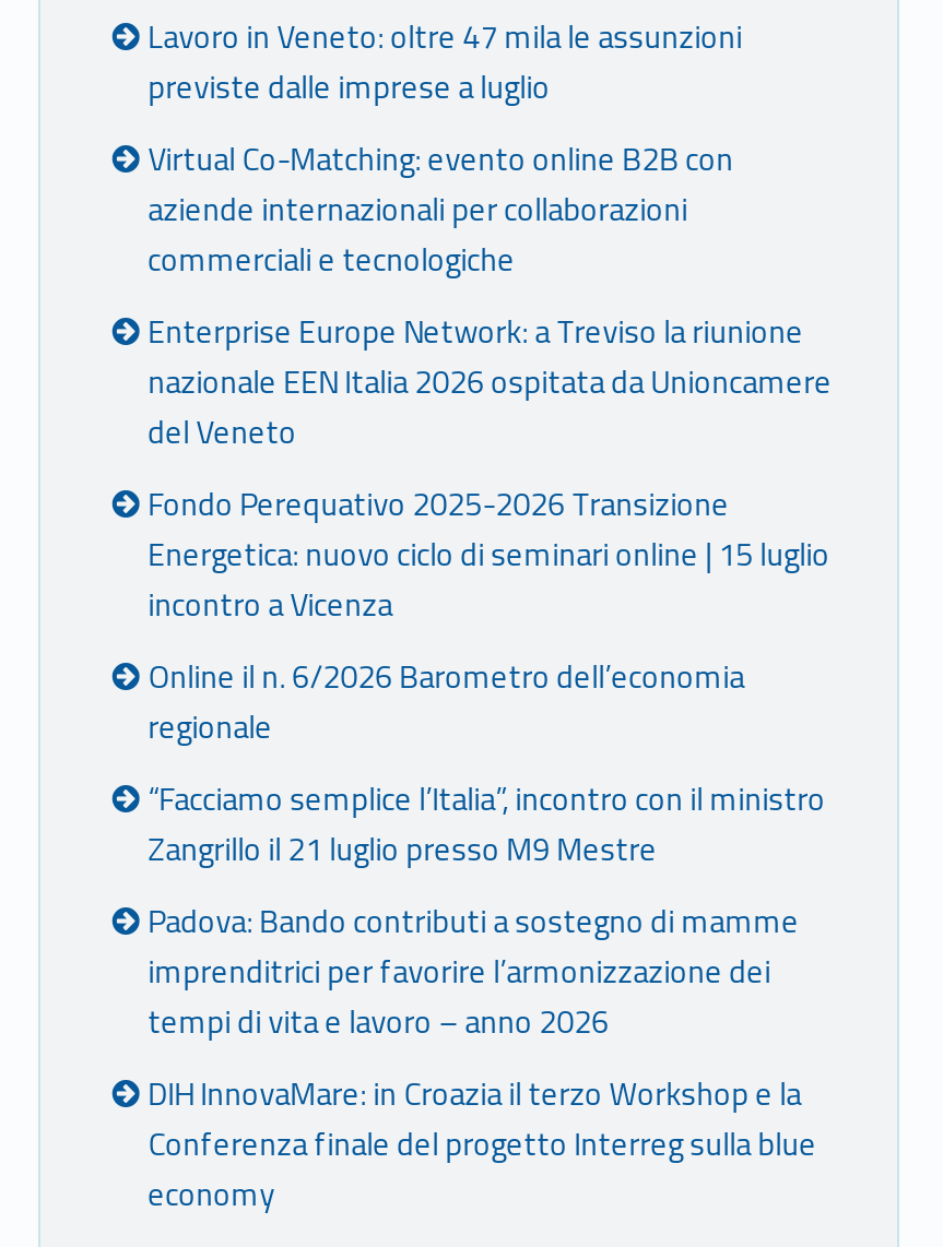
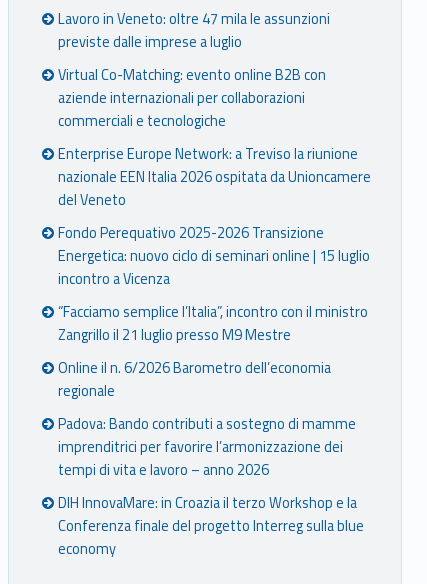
moved down: Online il n. 6/2026 Barometro dell’economia | regionale

moved up: “Facciamo semplice l’Italia”, incontro con il ministro | Zangrillo il 21 luglio presso M9 Mestre
